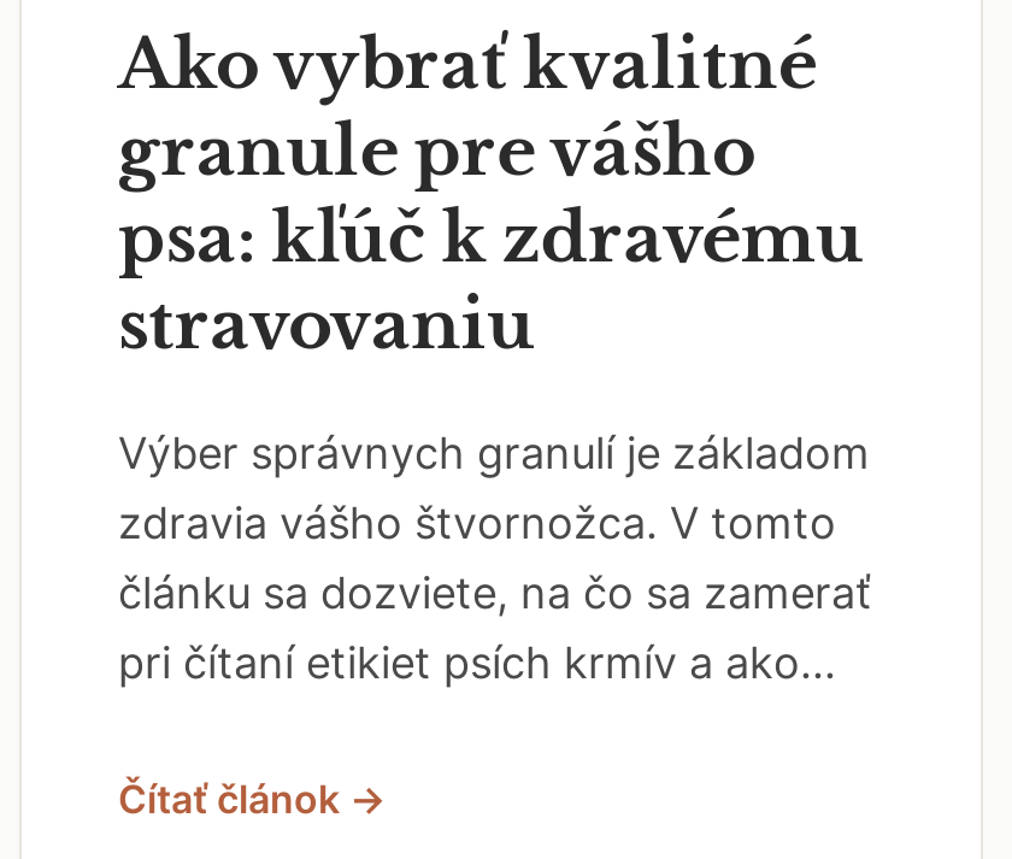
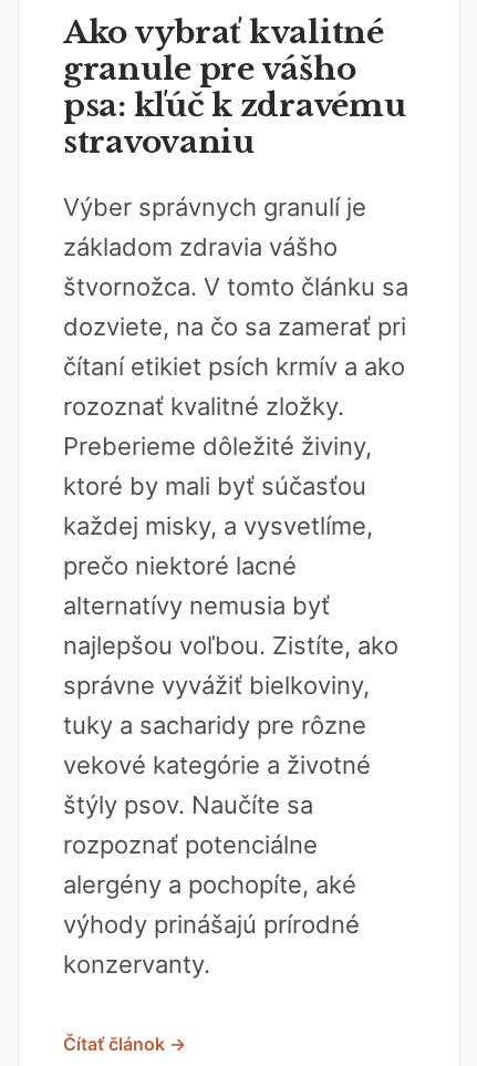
- Výber správnych granulí je základom
- zdravia vášho štvornožca. V tomto
- článku sa dozviete, na čo sa zamerať
- pri čítaní etikiet psích krmív a ako...
+ Výber správnych granulí je
+ základom zdravia vášho
+ štvornožca. V tomto článku sa
+ dozviete, na čo sa zamerať pri
+ čítaní etikiet psích krmív a ako
+ rozoznať kvalitné zložky.
+ Preberieme dôležité živiny,
+ ktoré by mali byť súčasťou
+ každej misky, a vysvetlíme,
+ prečo niektoré lacné
+ alternatívy nemusia byť
+ najlepšou voľbou. Zistíte, ako
+ správne vyvážiť bielkoviny,
+ tuky a sacharidy pre rôzne
+ vekové kategórie a životné
+ štýly psov. Naučíte sa
+ rozpoznať potenciálne
+ alergény a pochopíte, aké
+ výhody prinášajú prírodné
+ konzervanty.
